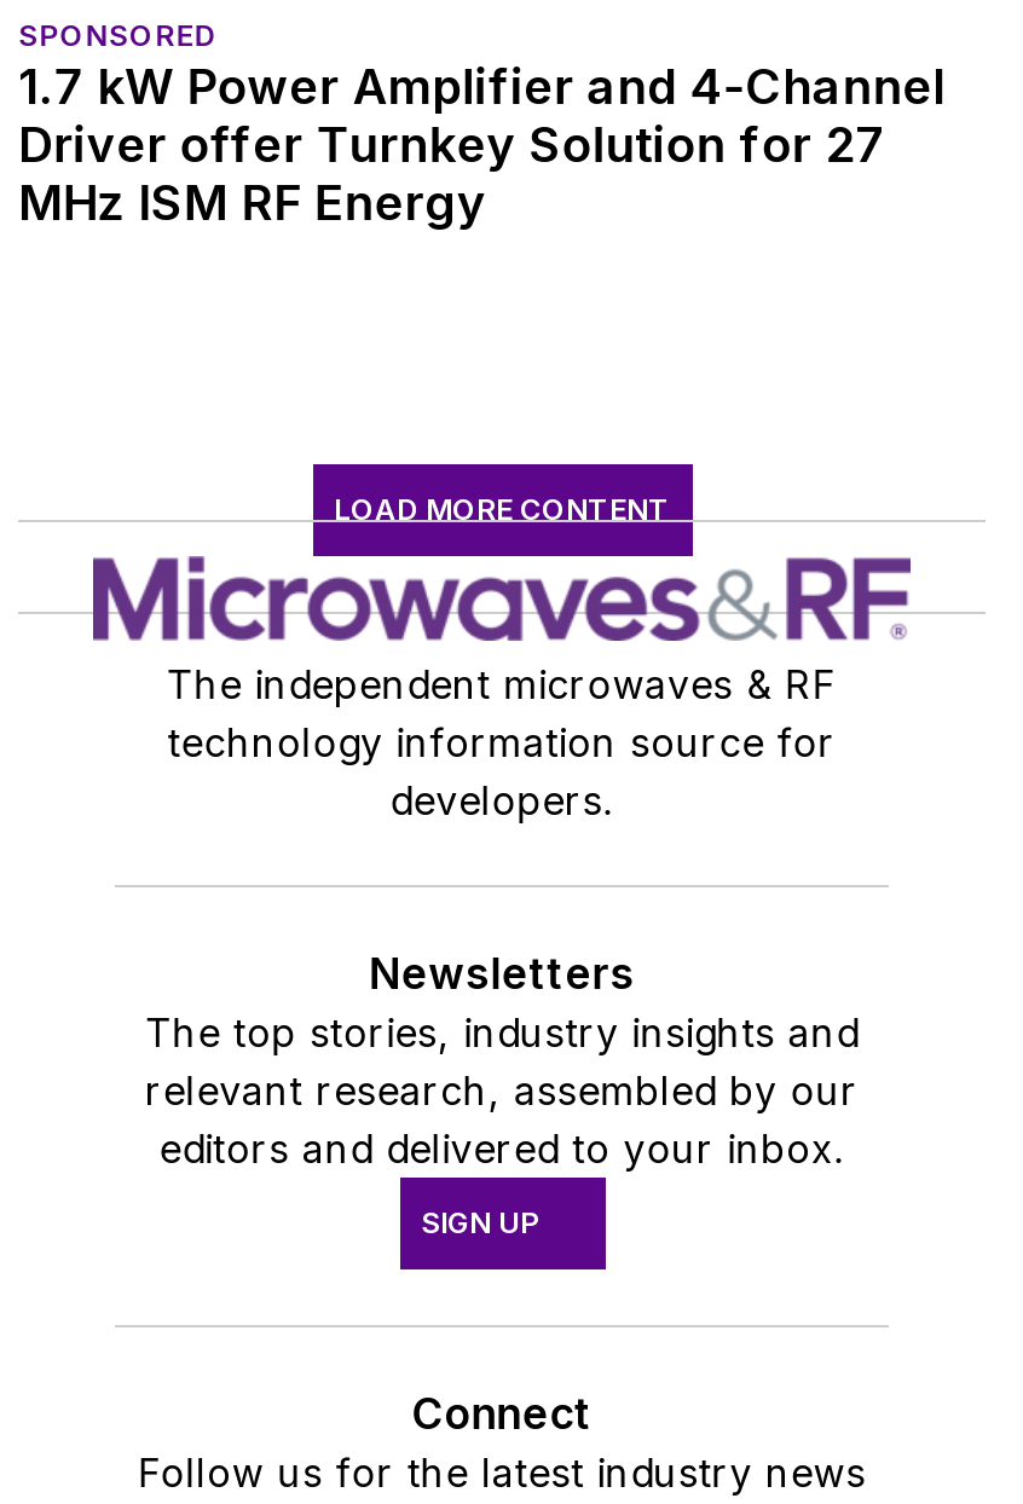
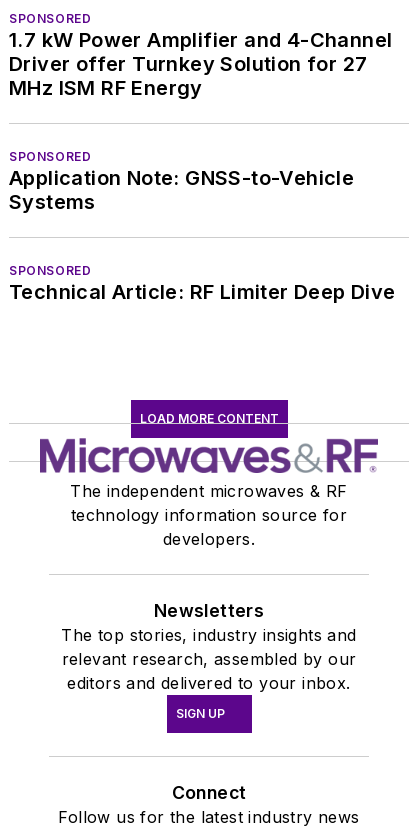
+ SPONSORED
+ Application Note: GNSS-to-Vehicle
+ Systems
+ SPONSORED
+ Technical Article: RF Limiter Deep Dive
